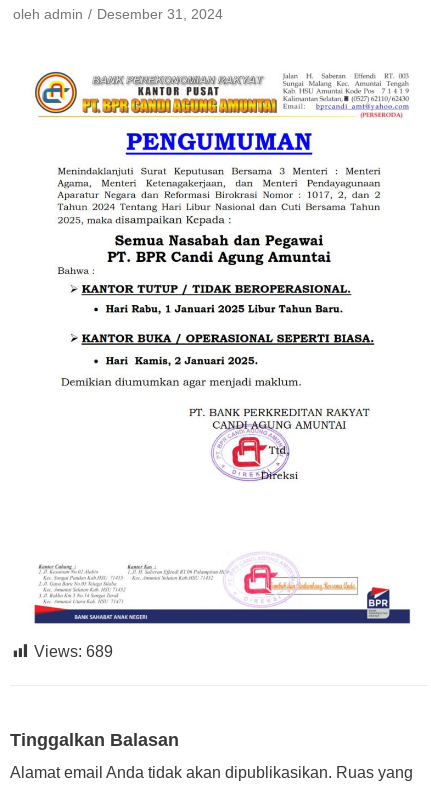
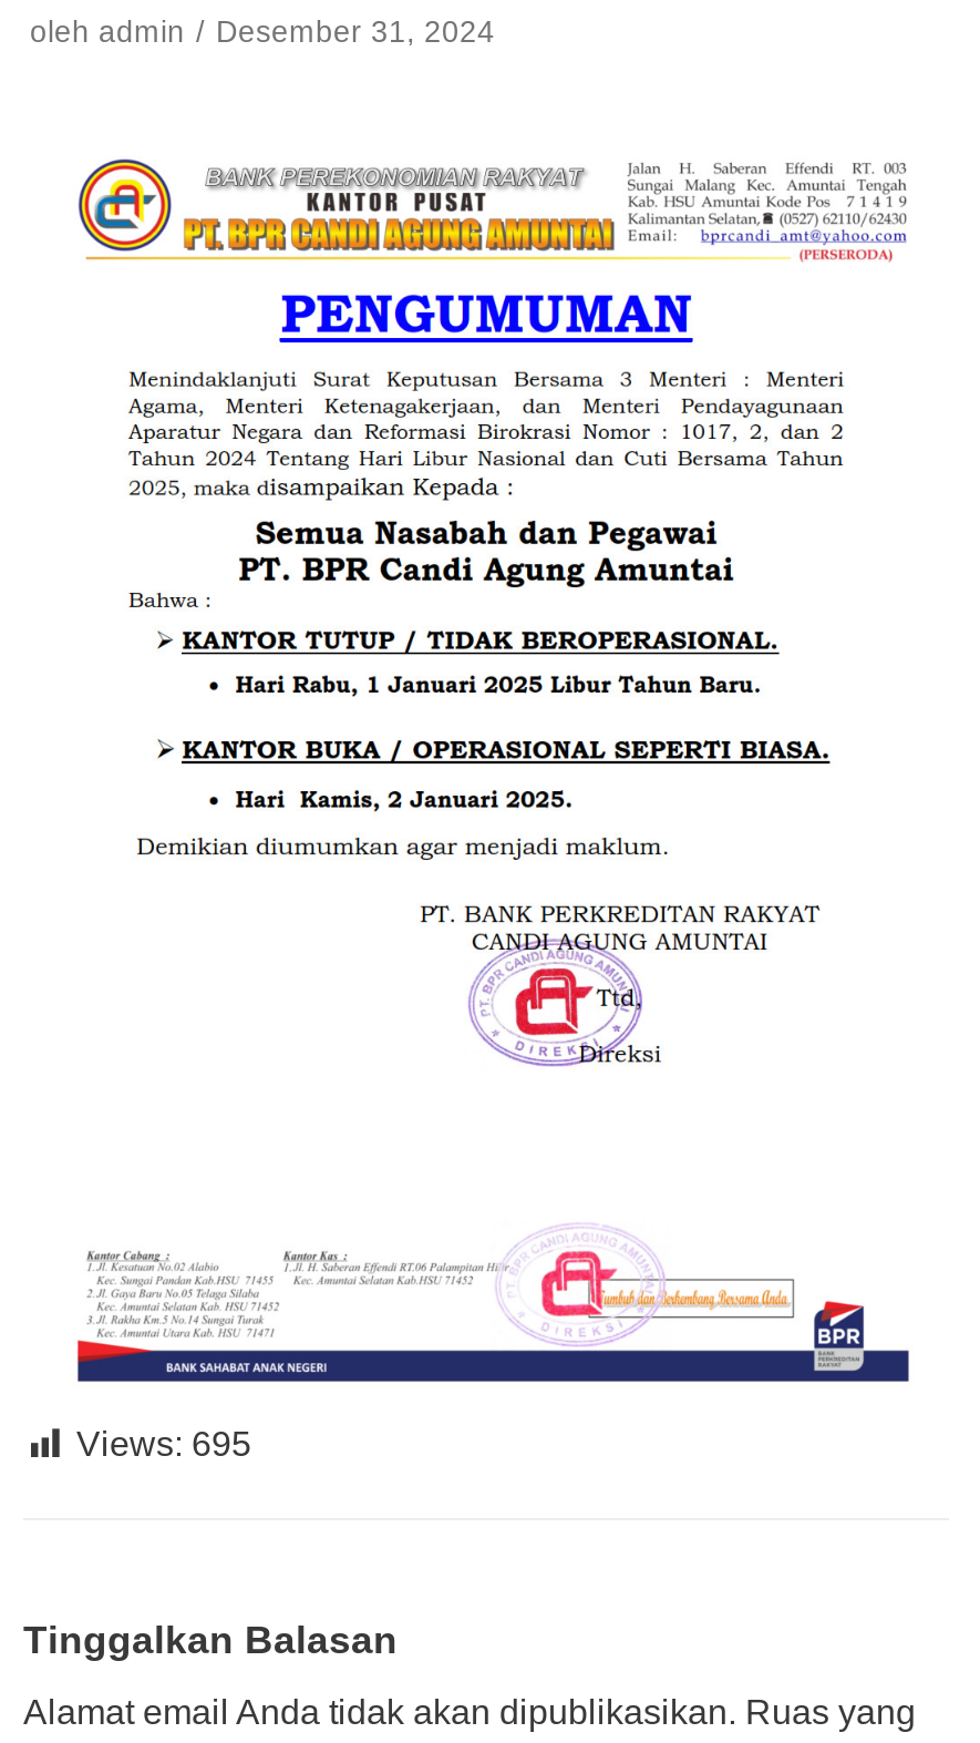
- Views: 689
+ Views: 695
